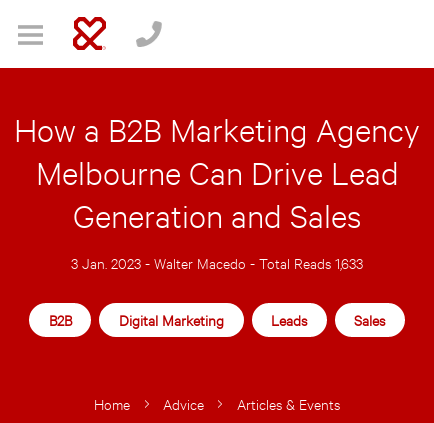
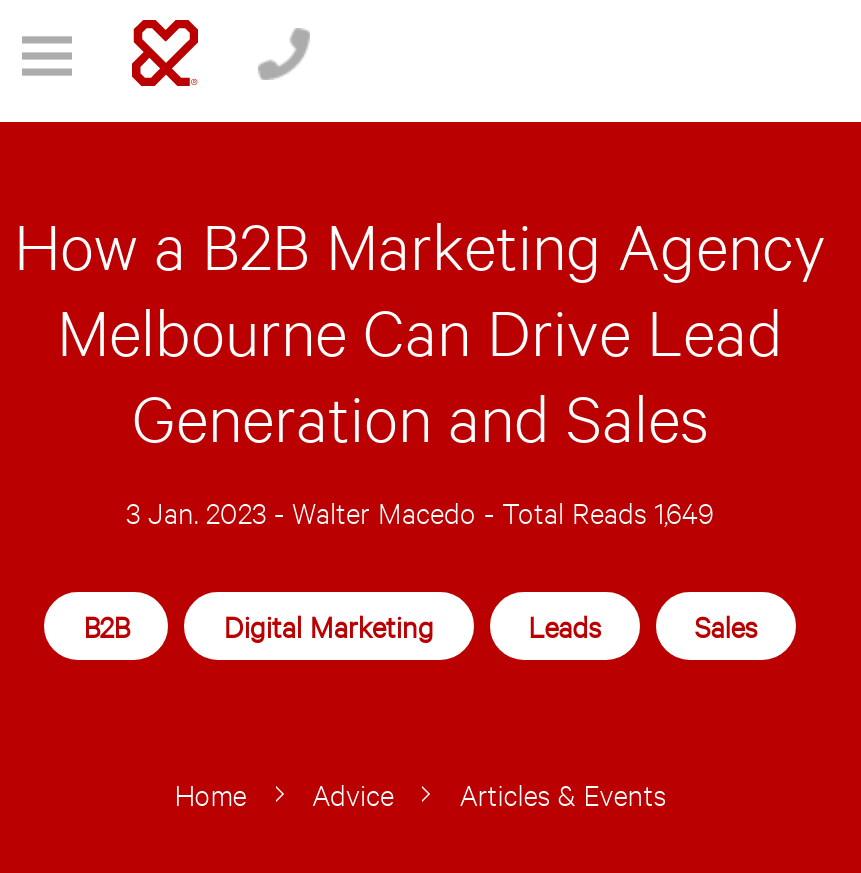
- 3 Jan. 2023 - Walter Macedo - Total Reads 1,633
+ 3 Jan. 2023 - Walter Macedo - Total Reads 1,649
